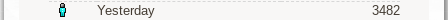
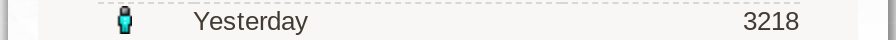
- 3482
+ 3218
